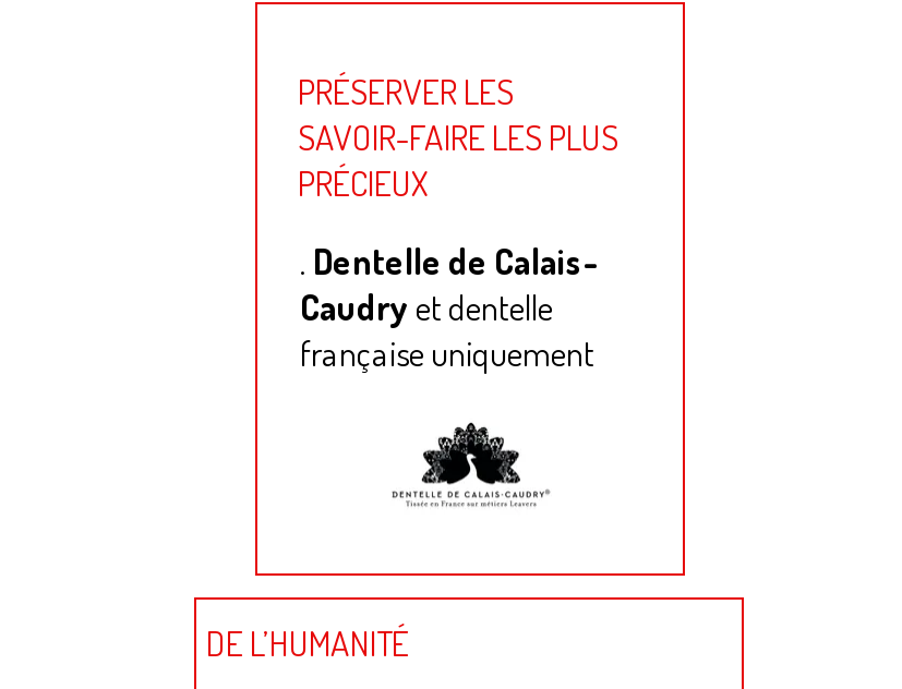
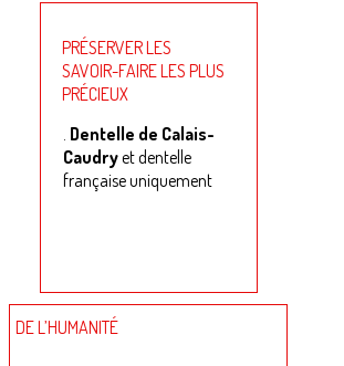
- [image]
